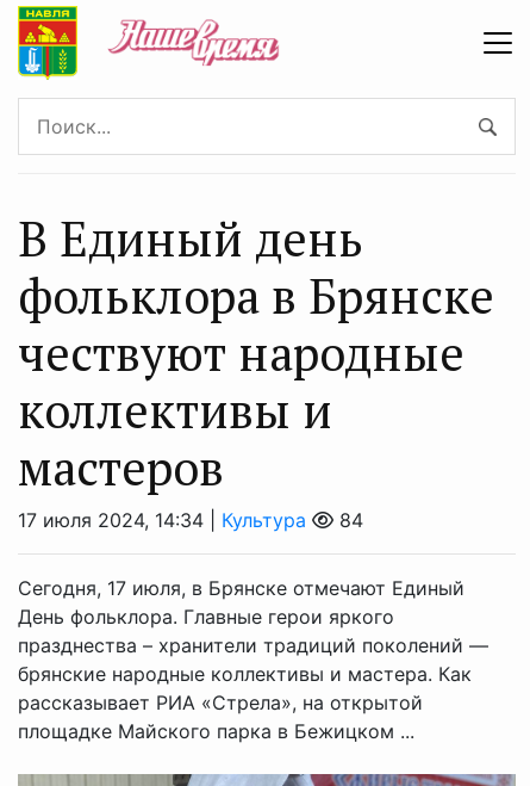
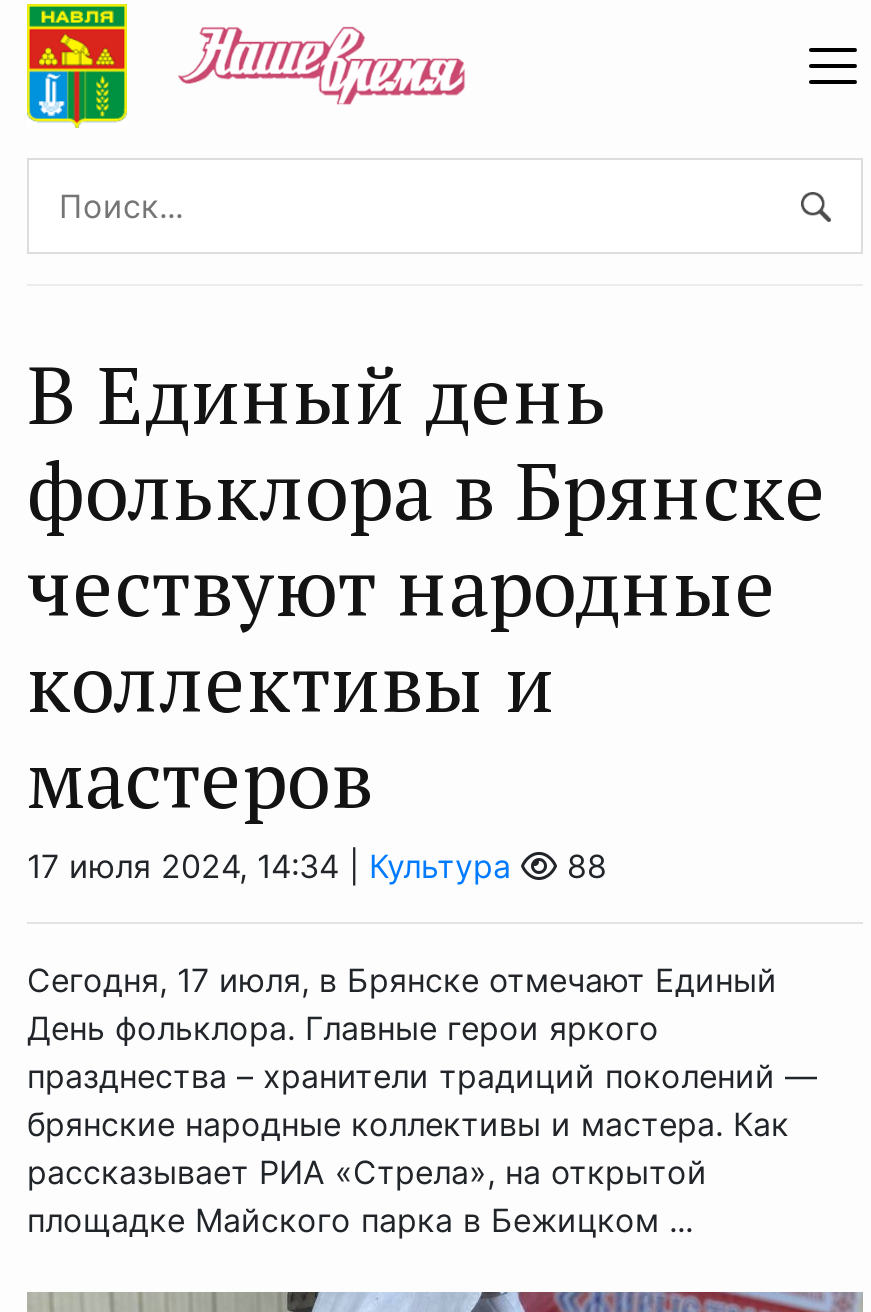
- 84
+ 88
